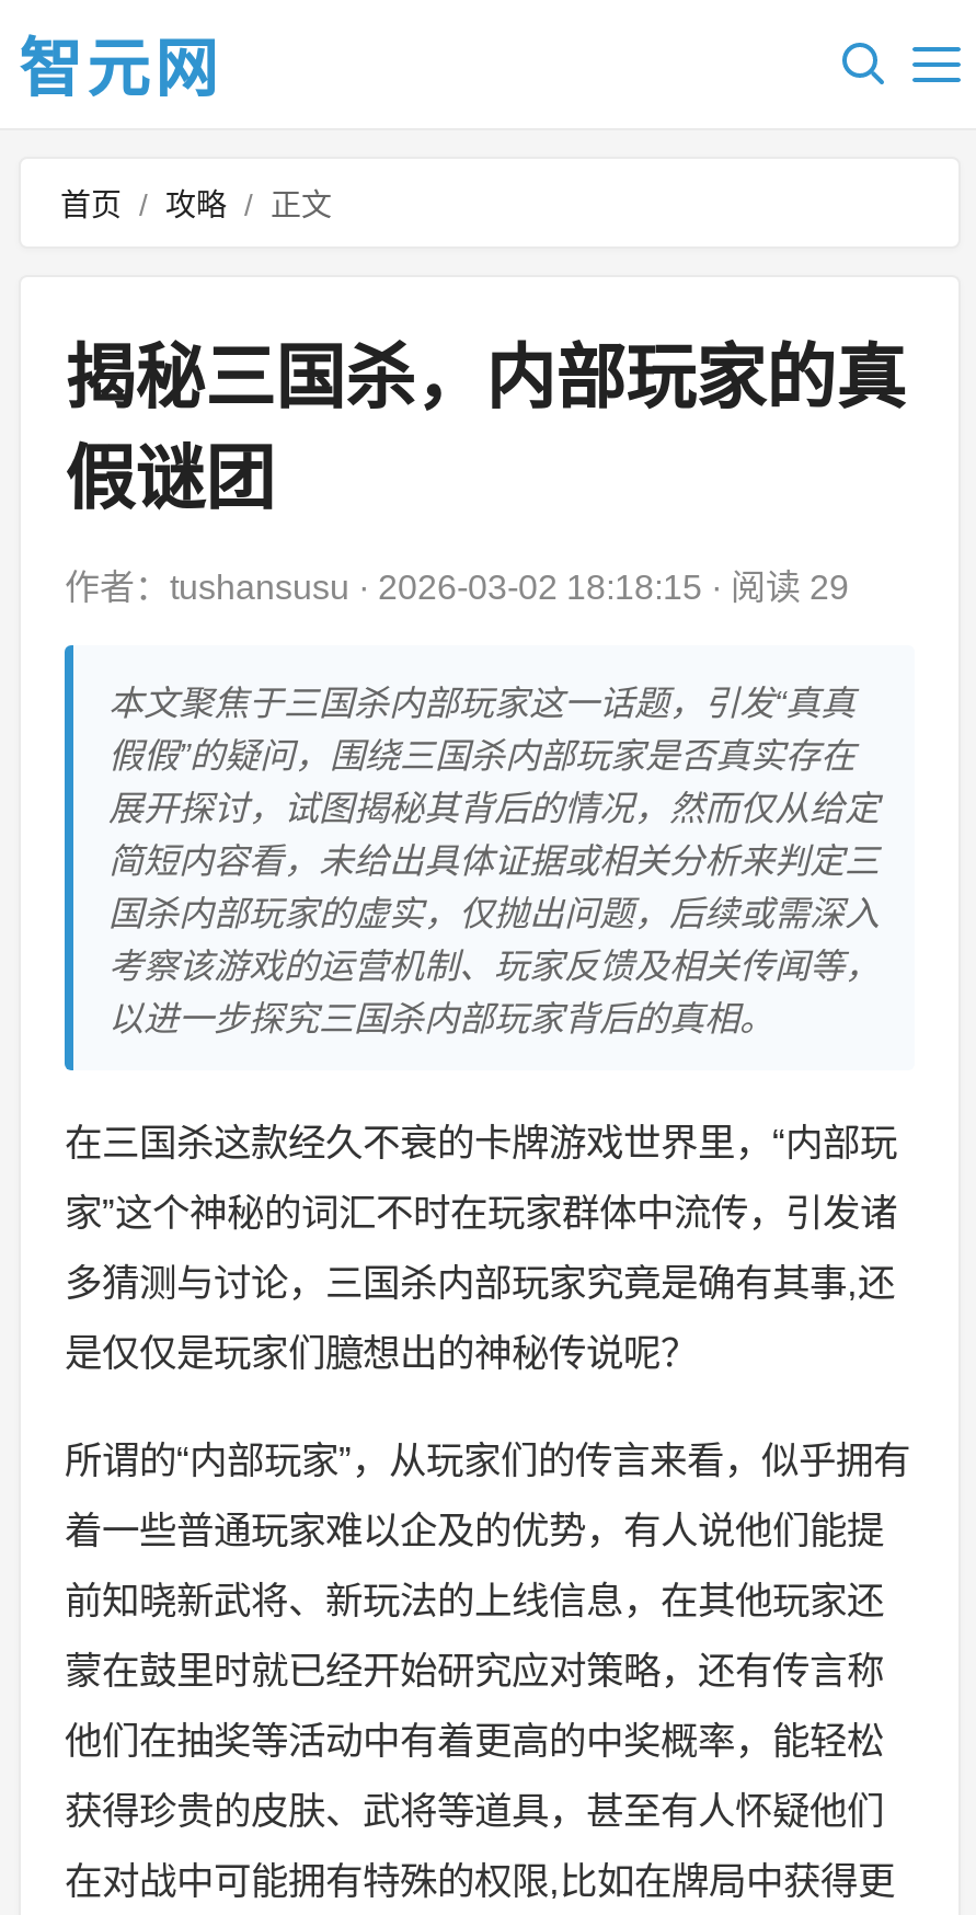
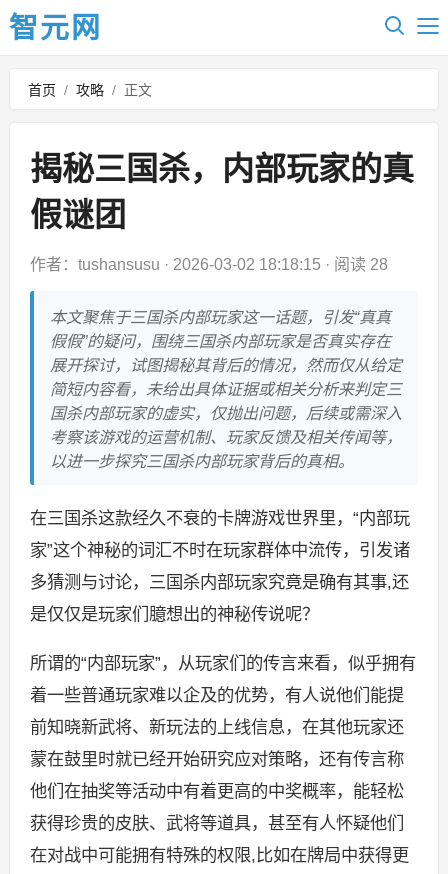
- 作者：tushansusu · 2026-03-02 18:18:15 ·阅读 29
+ 作者：tushansusu · 2026-03-02 18:18:15 ·阅读 28
